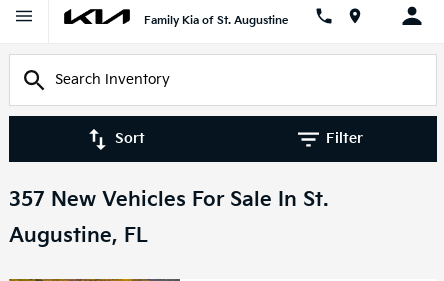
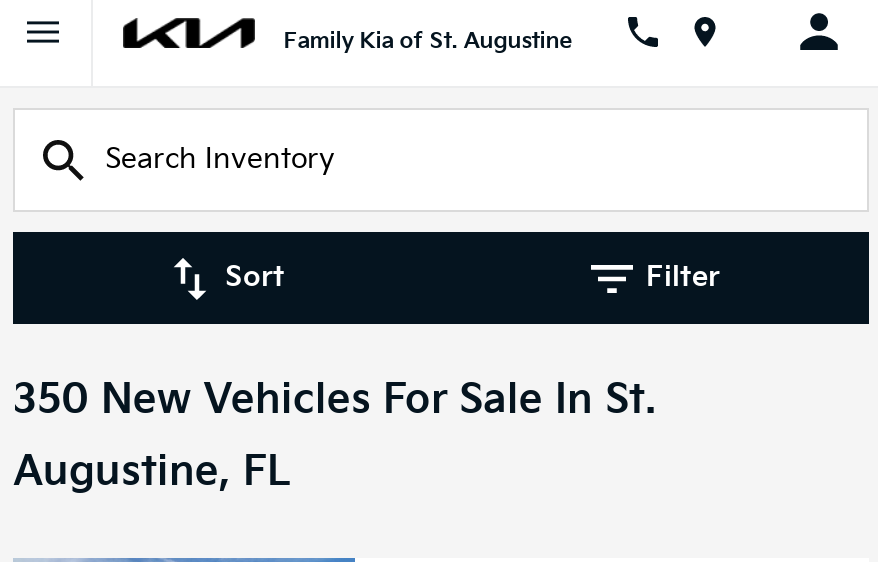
- 357 New Vehicles For Sale In St.
+ 350 New Vehicles For Sale In St.
